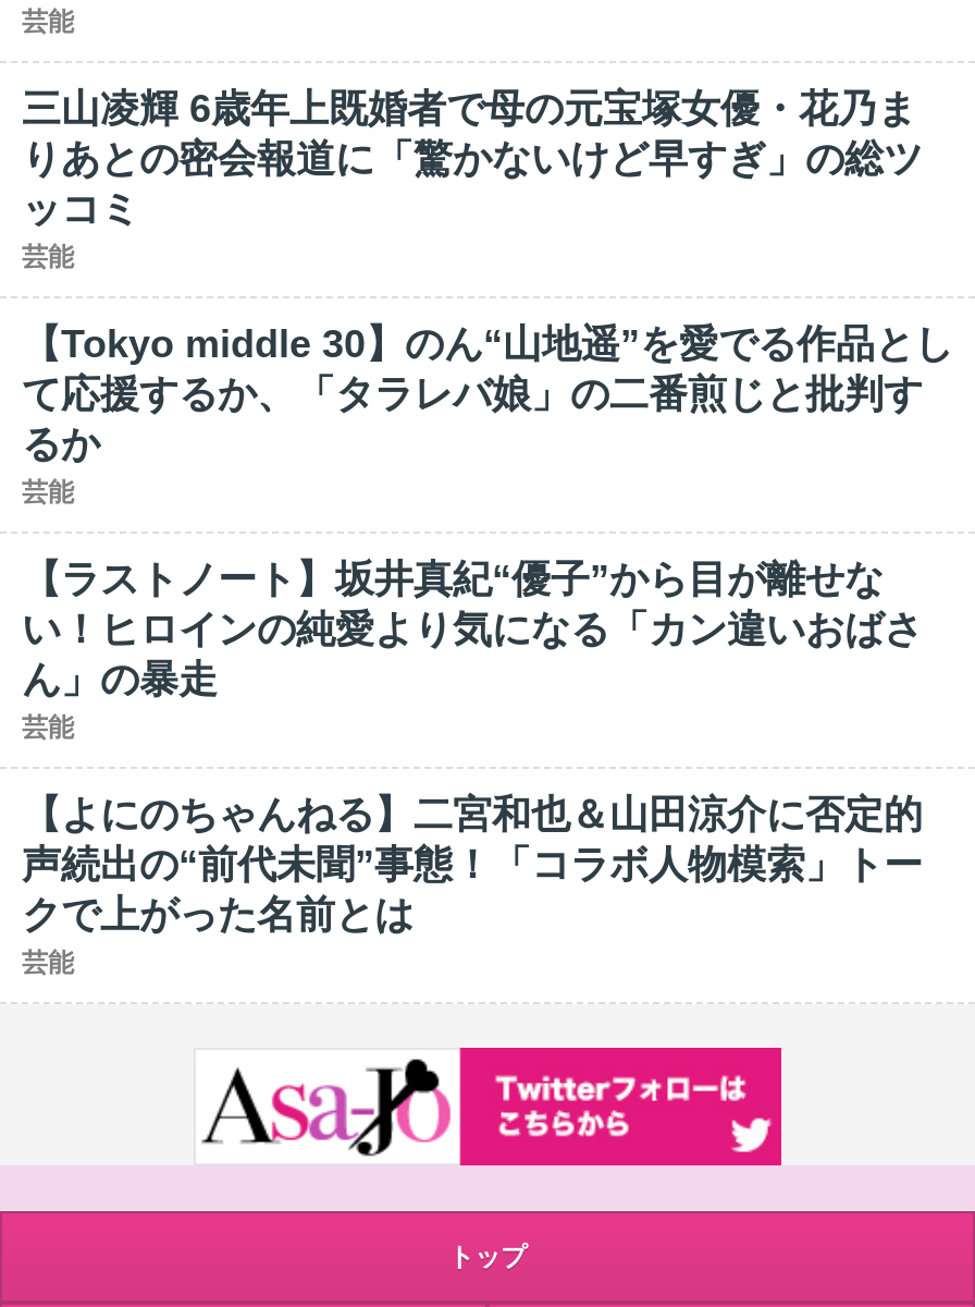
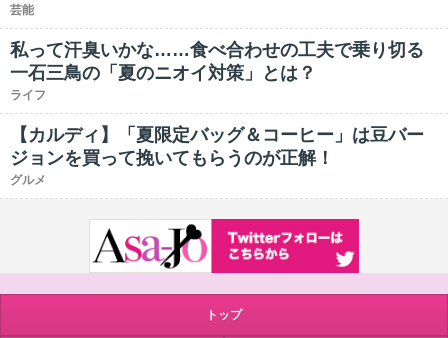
- 三山凌輝 6歳年上既婚者で母の元宝塚女優・花乃ま
- りあとの密会報道に「驚かないけど早すぎ」の総ツ
- ッコミ
- 芸能
- 【Tokyo middle 30】のん“山地遥”を愛でる作品とし
- て応援するか、「タラレバ娘」の二番煎じと批判す
- るか
- 芸能
- 【ラストノート】坂井真紀“優子”から目が離せな
- い！ヒロインの純愛より気になる「カン違いおばさ
- ん」の暴走
- 芸能
- 【よにのちゃんねる】二宮和也＆山田涼介に否定的
- 声続出の“前代未聞”事態！「コラボ人物模索」トー
- クで上がった名前とは
- 芸能
+ 私って汗臭いかな……食べ合わせの工夫で乗り切る
+ 一石三鳥の「夏のニオイ対策」とは？
+ ライフ
+ 【カルディ】「夏限定バッグ＆コーヒー」は豆バー
+ ジョンを買って挽いてもらうのが正解！
+ グルメ
